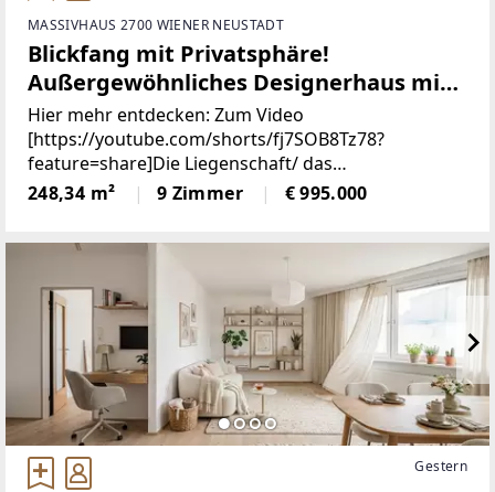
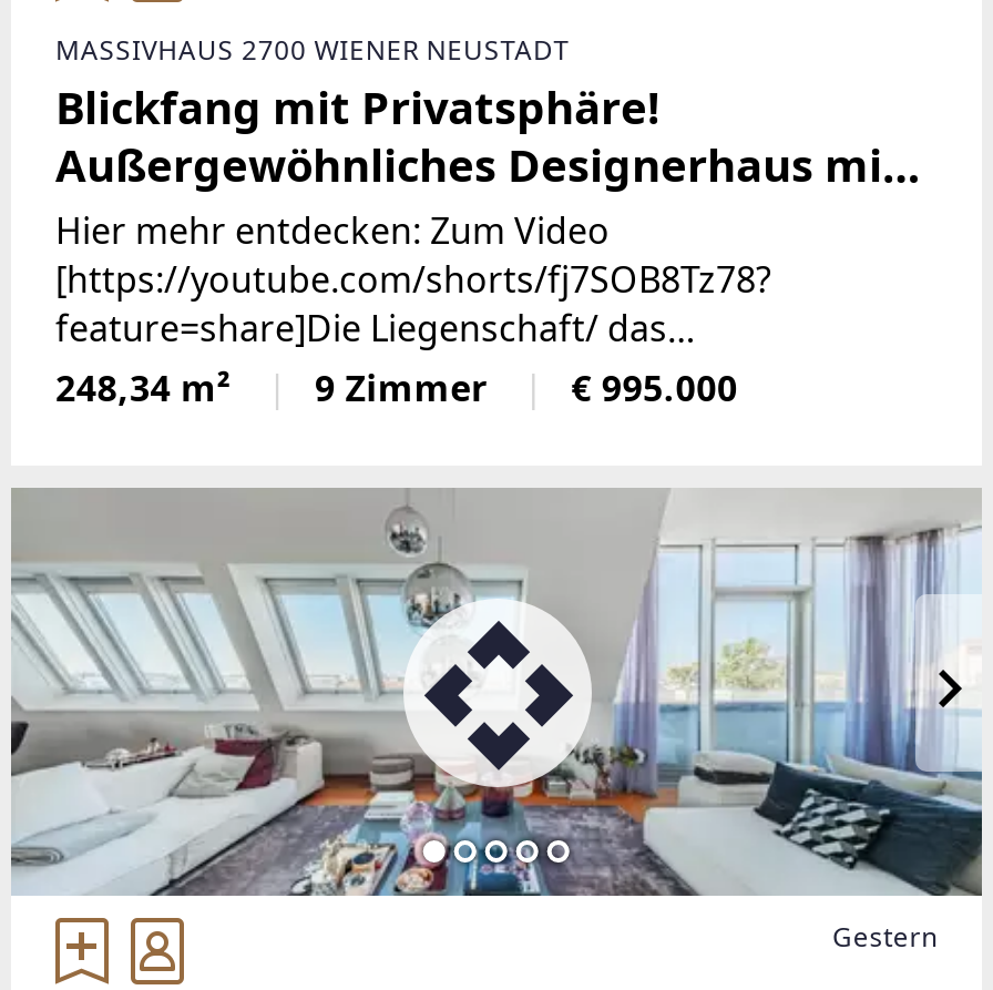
- [image]
+ [image]
